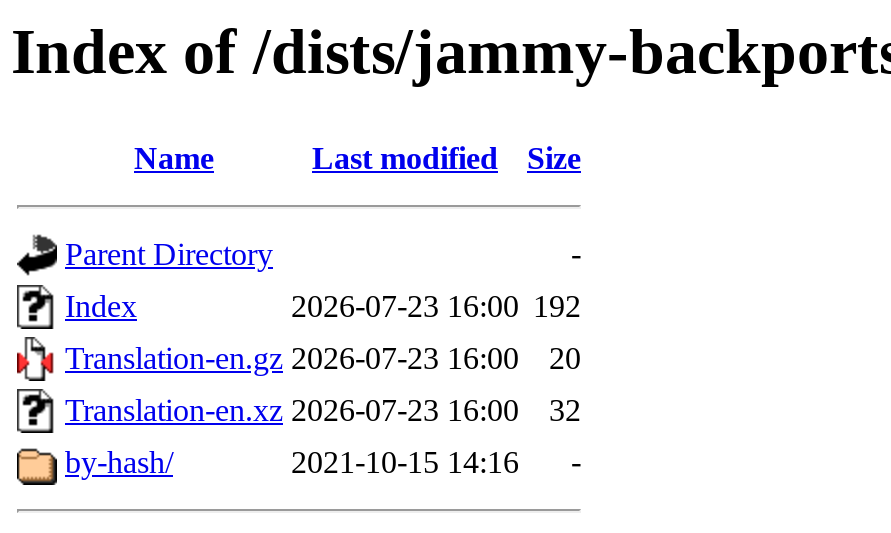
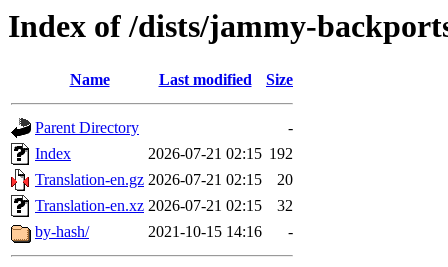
- 2026-07-23 16:00 192
+ 2026-07-21 02:15 192

- Translation-en.gz 2026-07-23 16:00
+ Translation-en.gz 2026-07-21 02:15

- Translation-en.xz 2026-07-23 16:00
+ Translation-en.xz 2026-07-21 02:15
